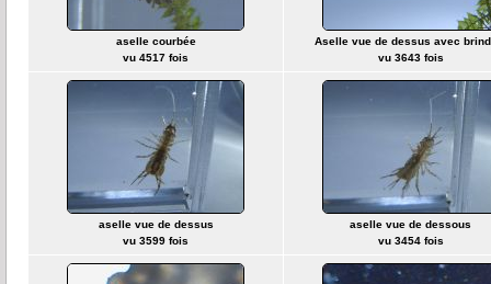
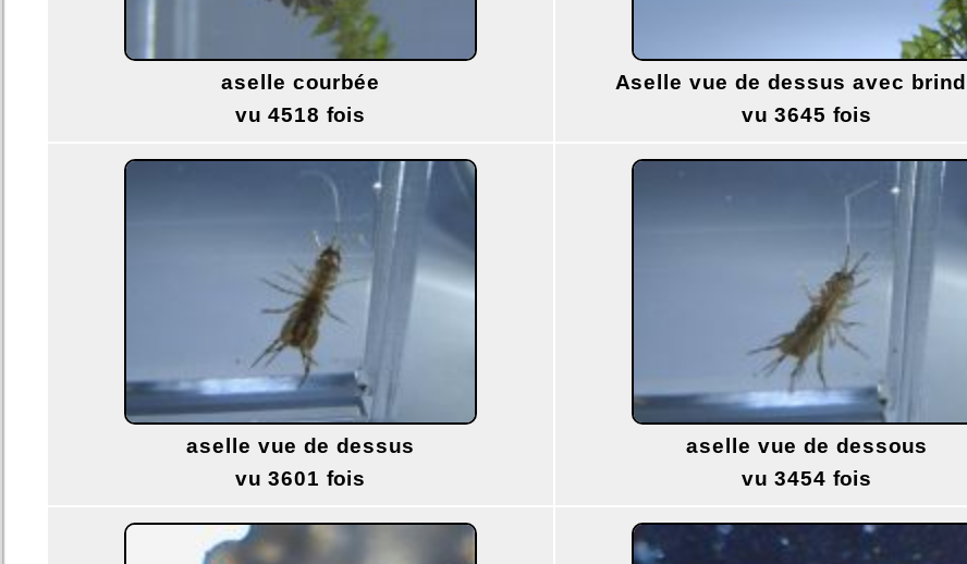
- vu 4517 fois
+ vu 4518 fois

- vu 3643 fois
+ vu 3645 fois

- vu 3599 fois
+ vu 3601 fois
